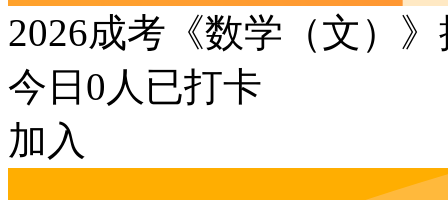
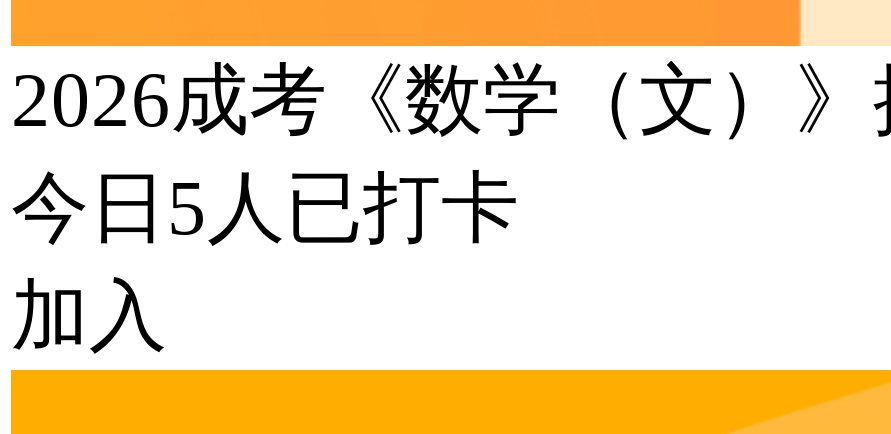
- 今日0人已打卡
+ 今日5人已打卡
